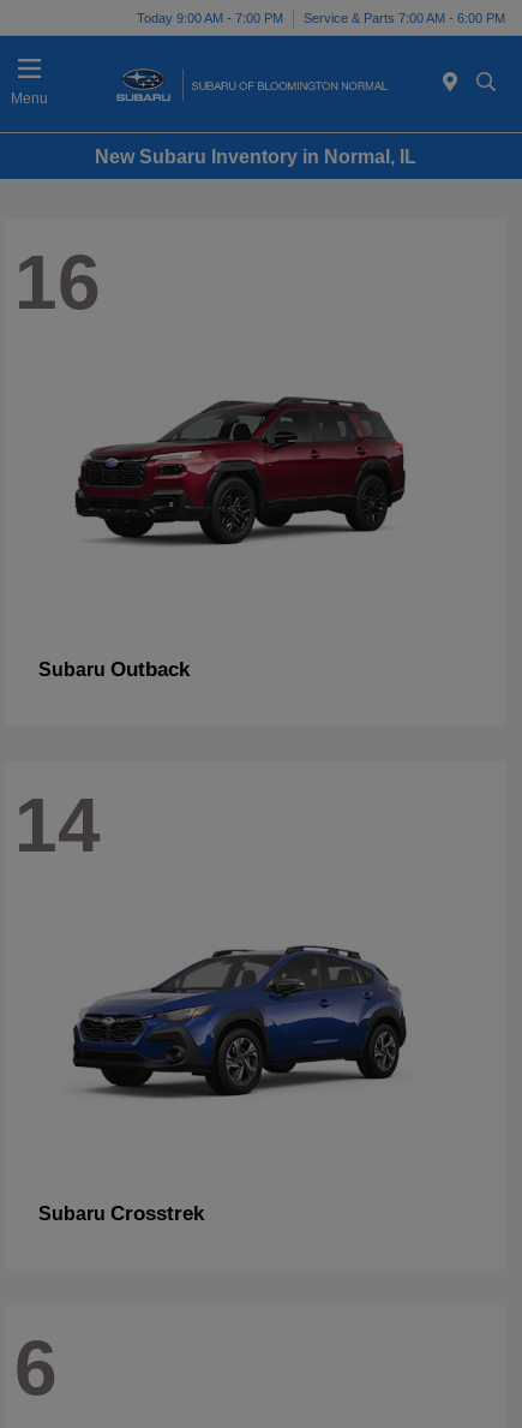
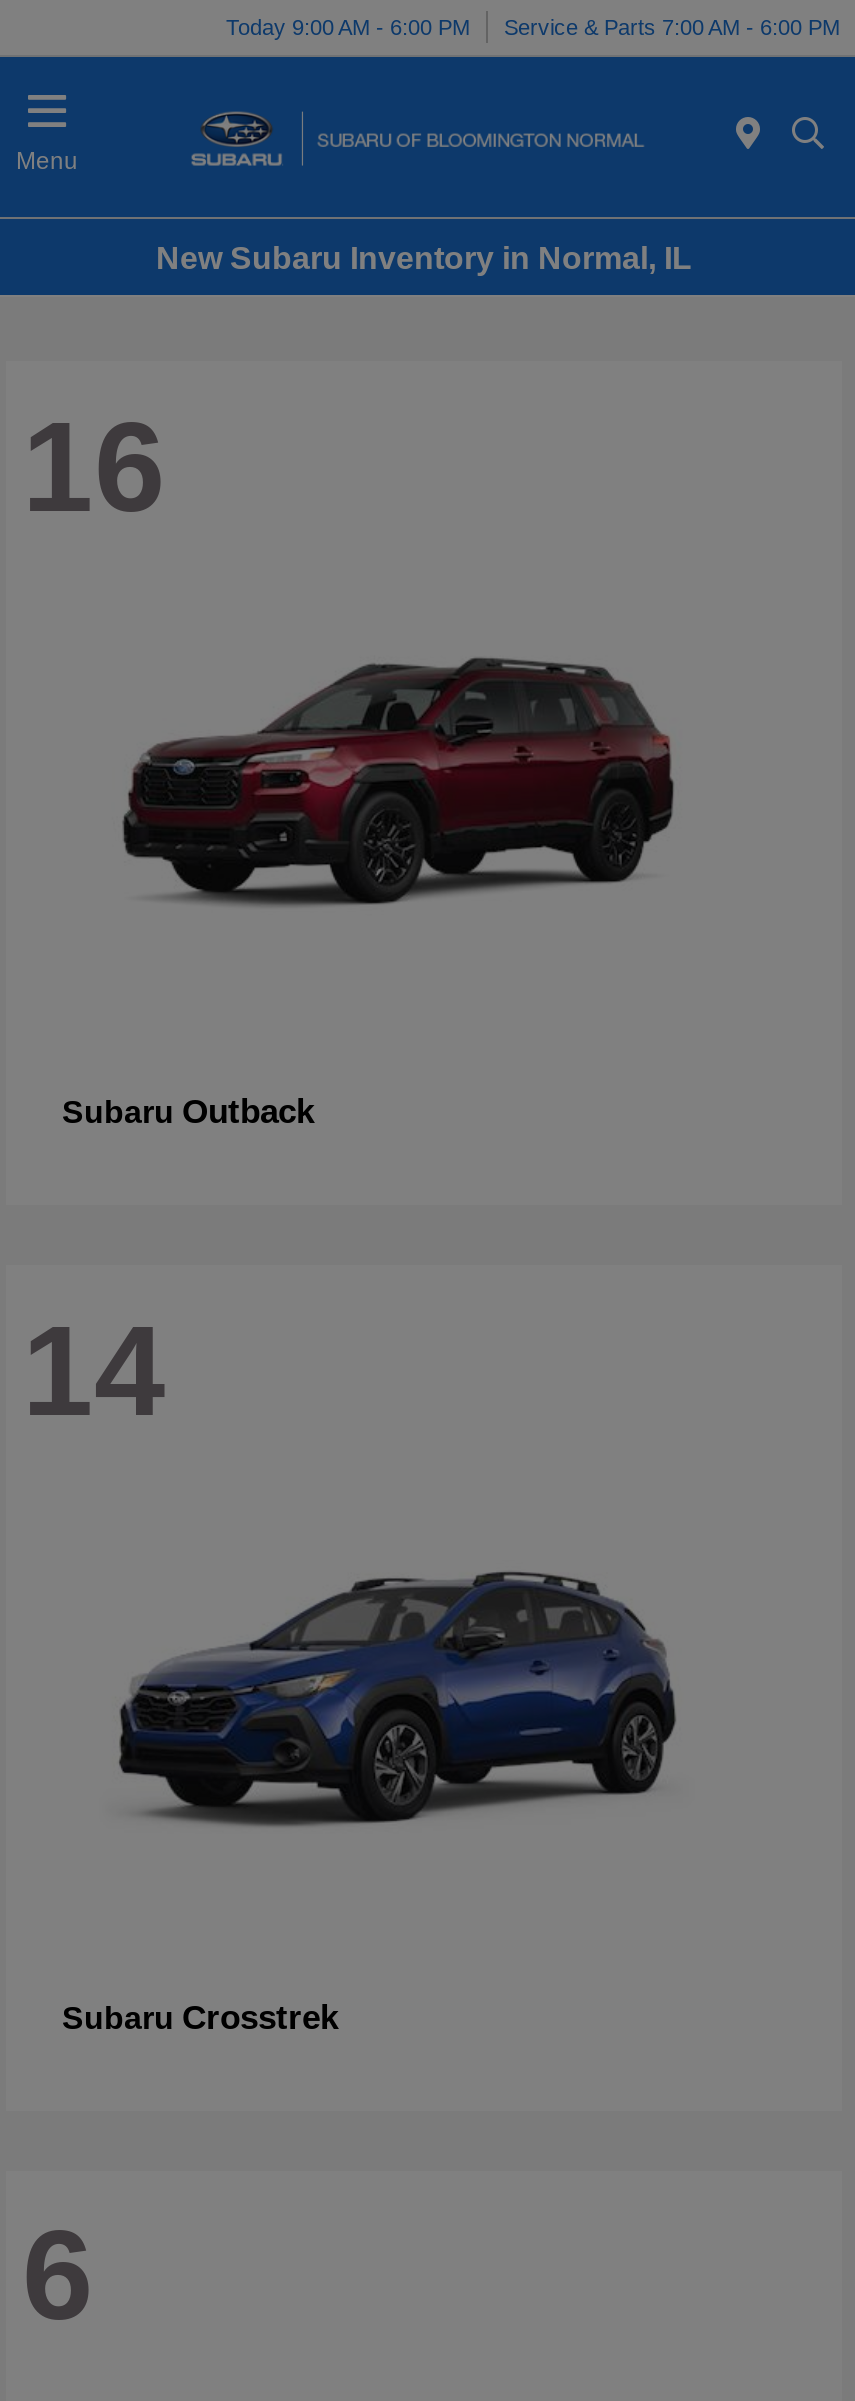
- Today 9:00 AM - 7:00 PM Service & Parts 7:00 AM - 6:00 PM
+ Today 9:00 AM - 6:00 PM Service & Parts 7:00 AM - 6:00 PM
